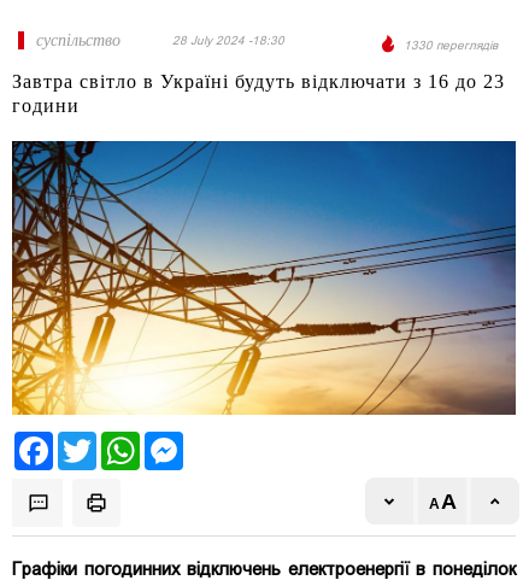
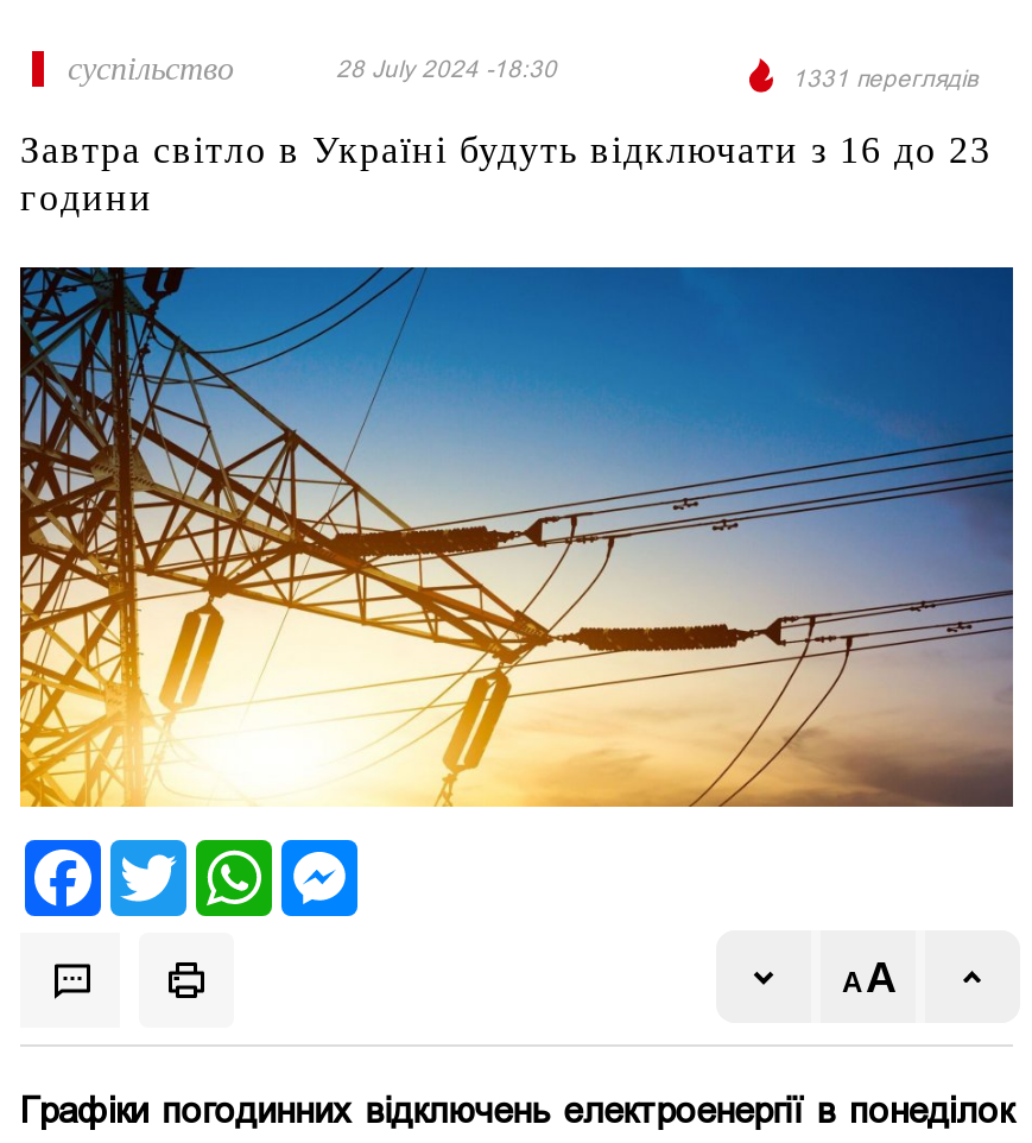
- 1330 переглядів
+ 1331 переглядів
